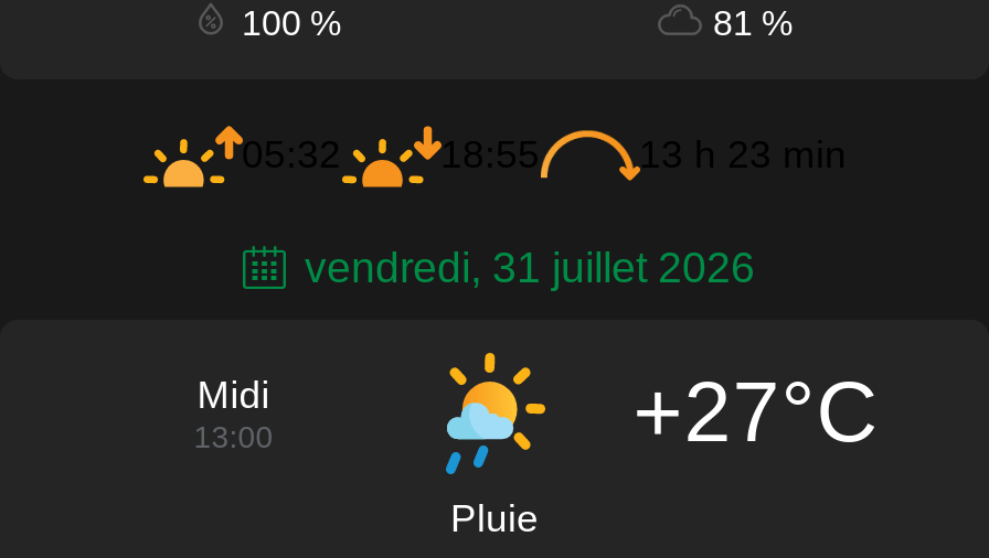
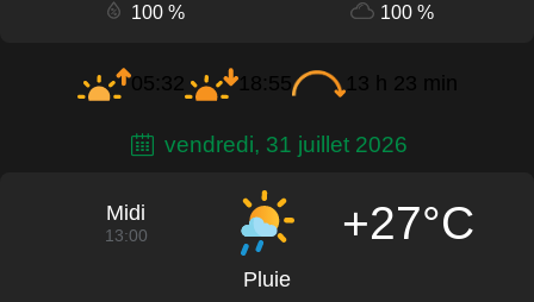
- 81 %
+ 100 %
